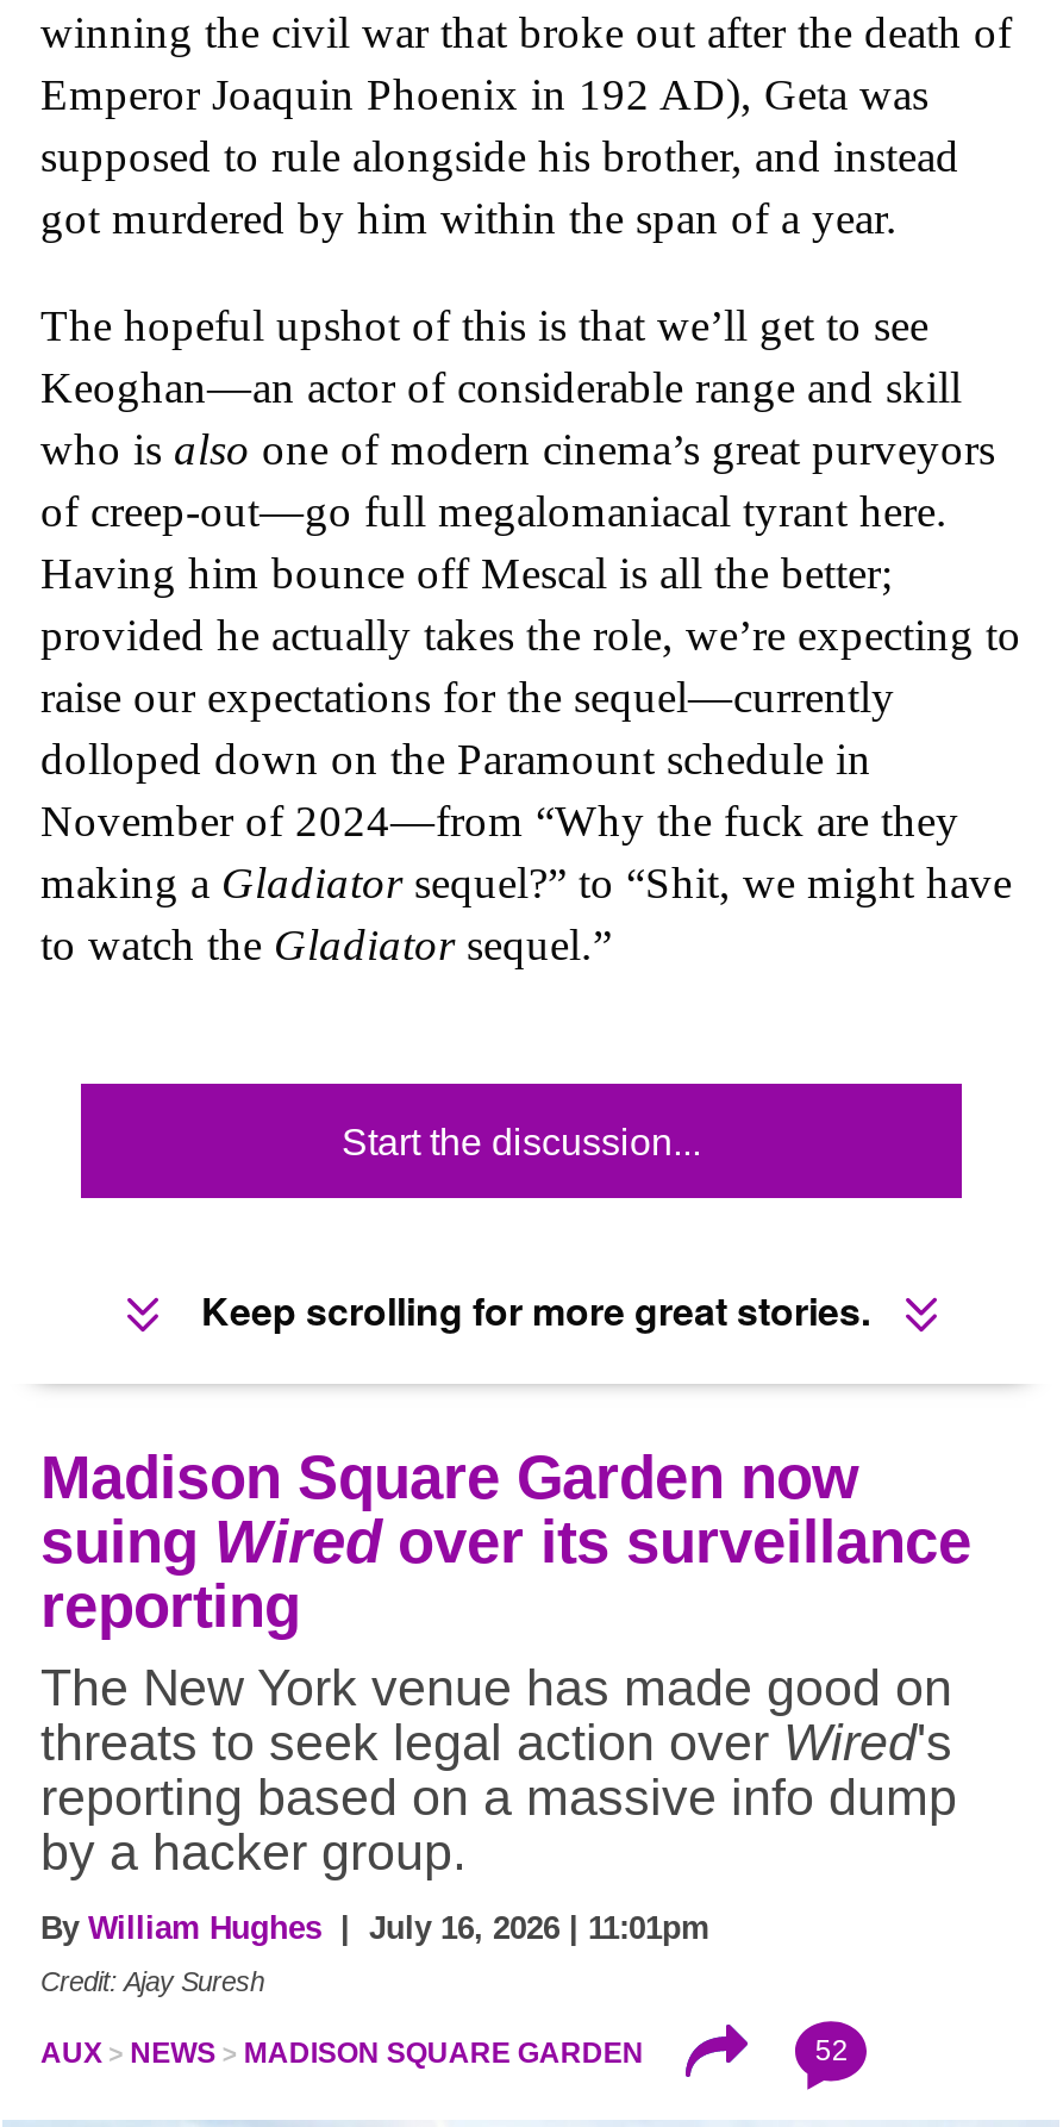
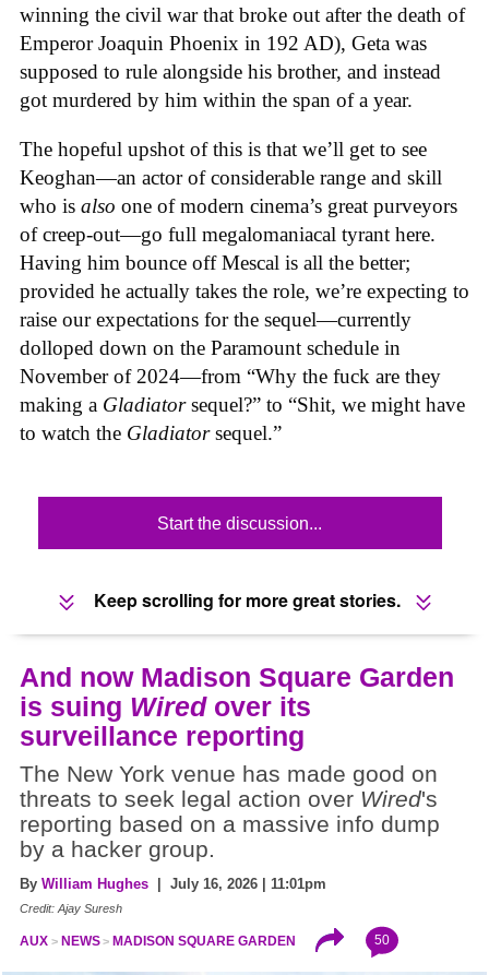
- Madison Square Garden now
- suing Wired over its surveillance
- reporting
+ And now Madison Square Garden
+ is suing Wired over its
+ surveillance reporting

- 52
+ 50
